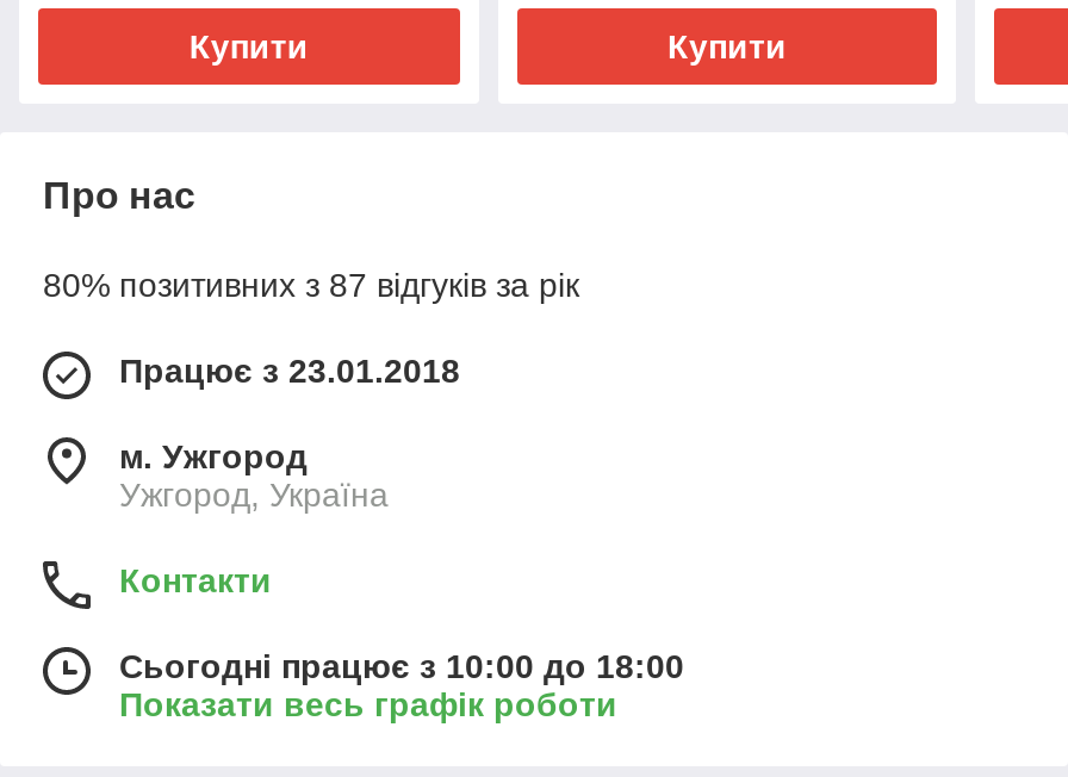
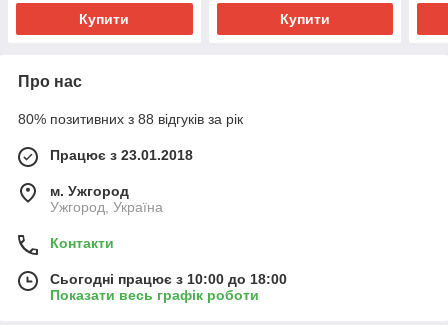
- 80% позитивних з 87 відгуків за рік
+ 80% позитивних з 88 відгуків за рік
